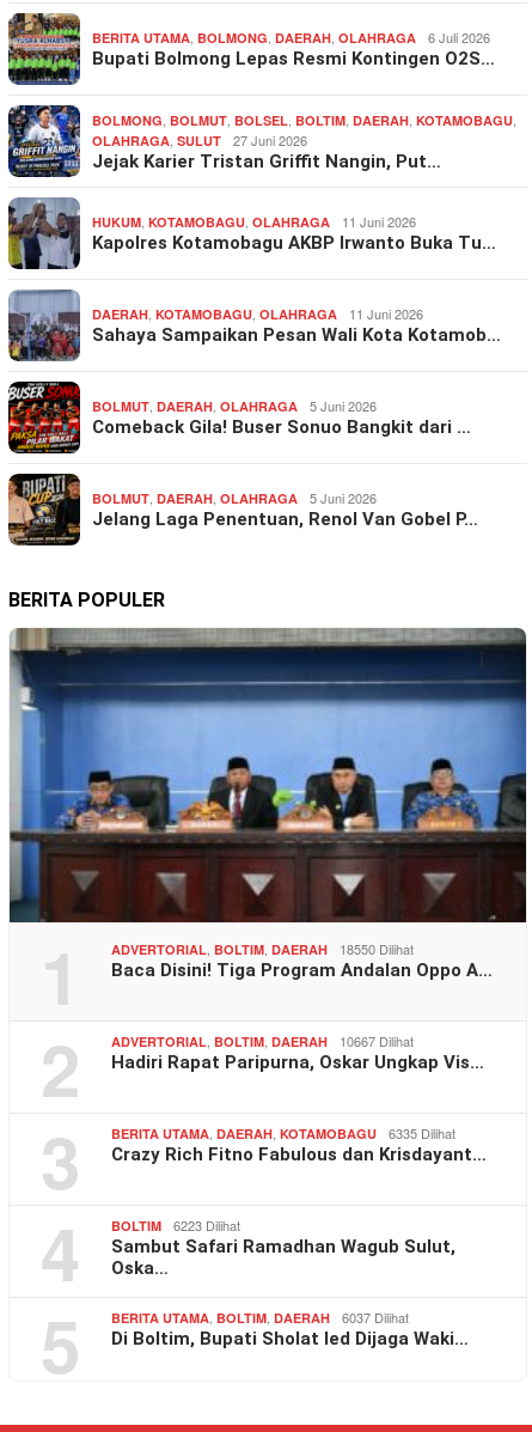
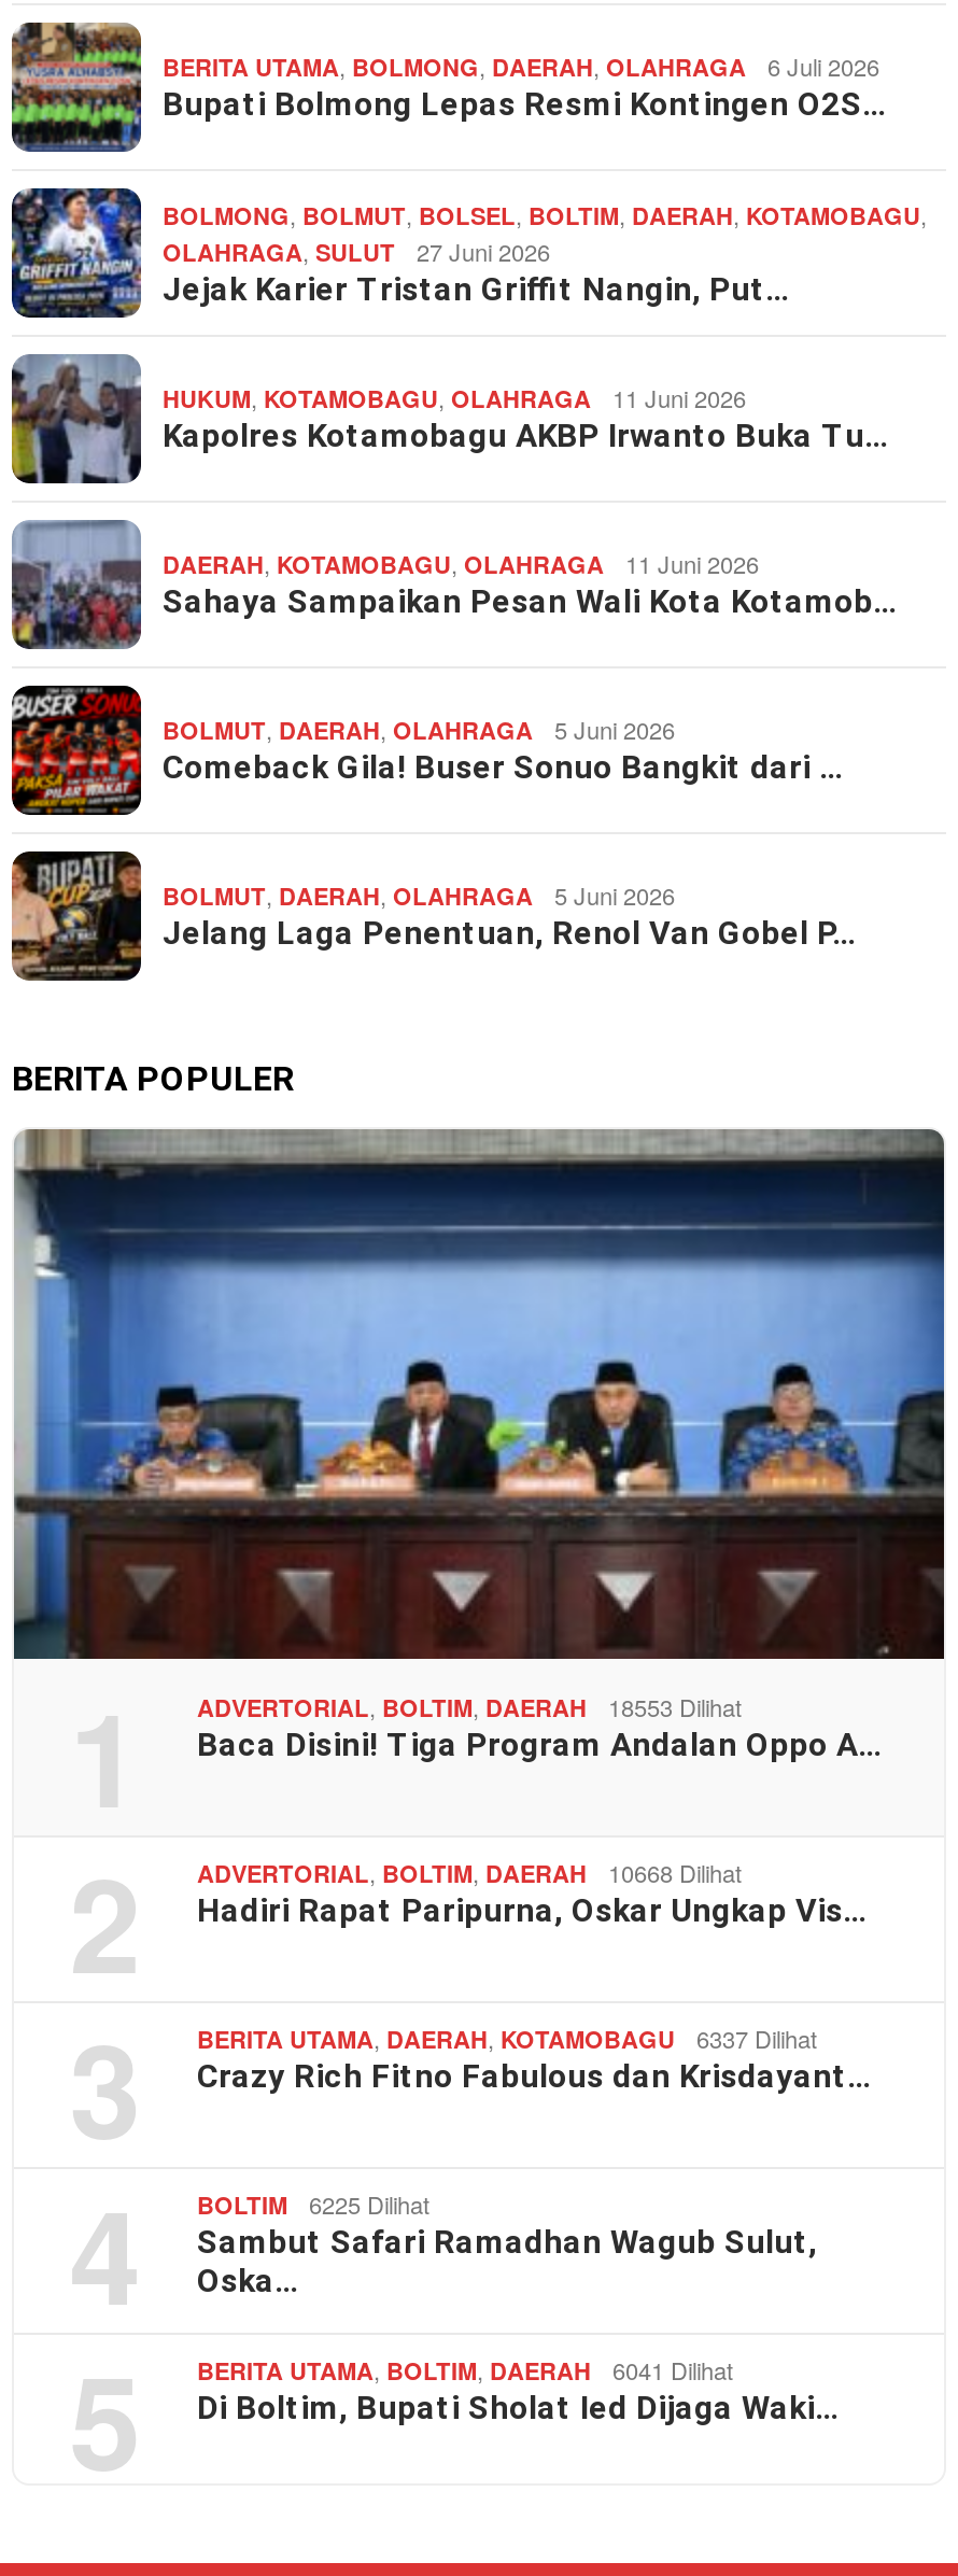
- 18550 Dilihat
+ 18553 Dilihat

- 10667 Dilihat
+ 10668 Dilihat

- 6335 Dilihat
+ 6337 Dilihat

- BOLTIM 6223 Dilihat
+ BOLTIM 6225 Dilihat

- 6037 Dilihat
+ 6041 Dilihat
